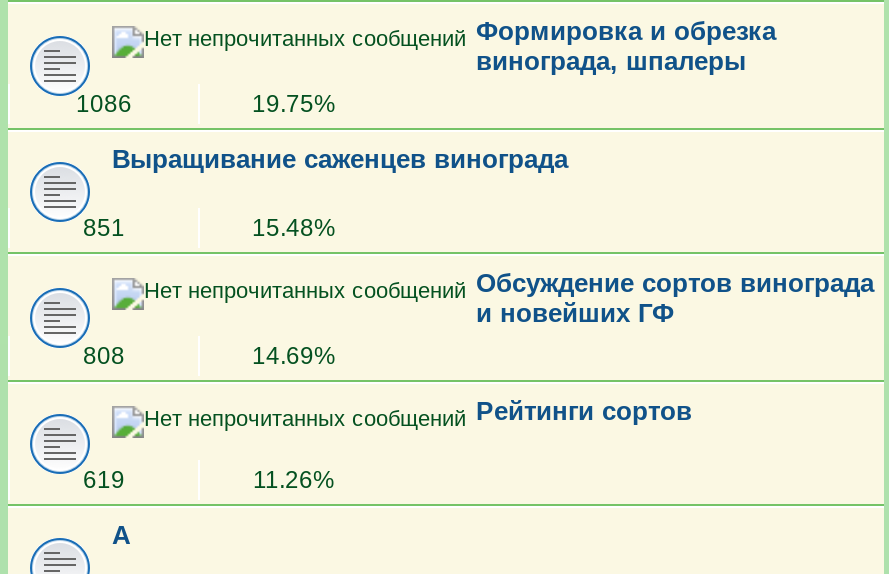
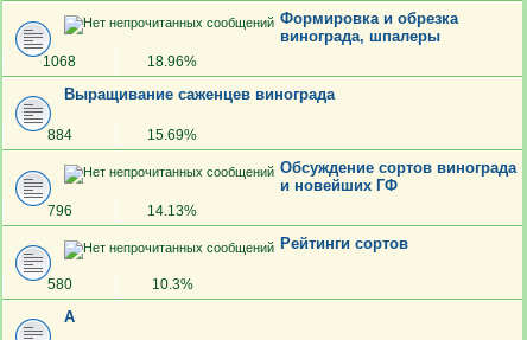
- 1086
+ 1068

- 19.75%
+ 18.96%

- 851
+ 884

- 15.48%
+ 15.69%

- 808
+ 796

- 14.69%
+ 14.13%

- 619
+ 580

- 11.26%
+ 10.3%
